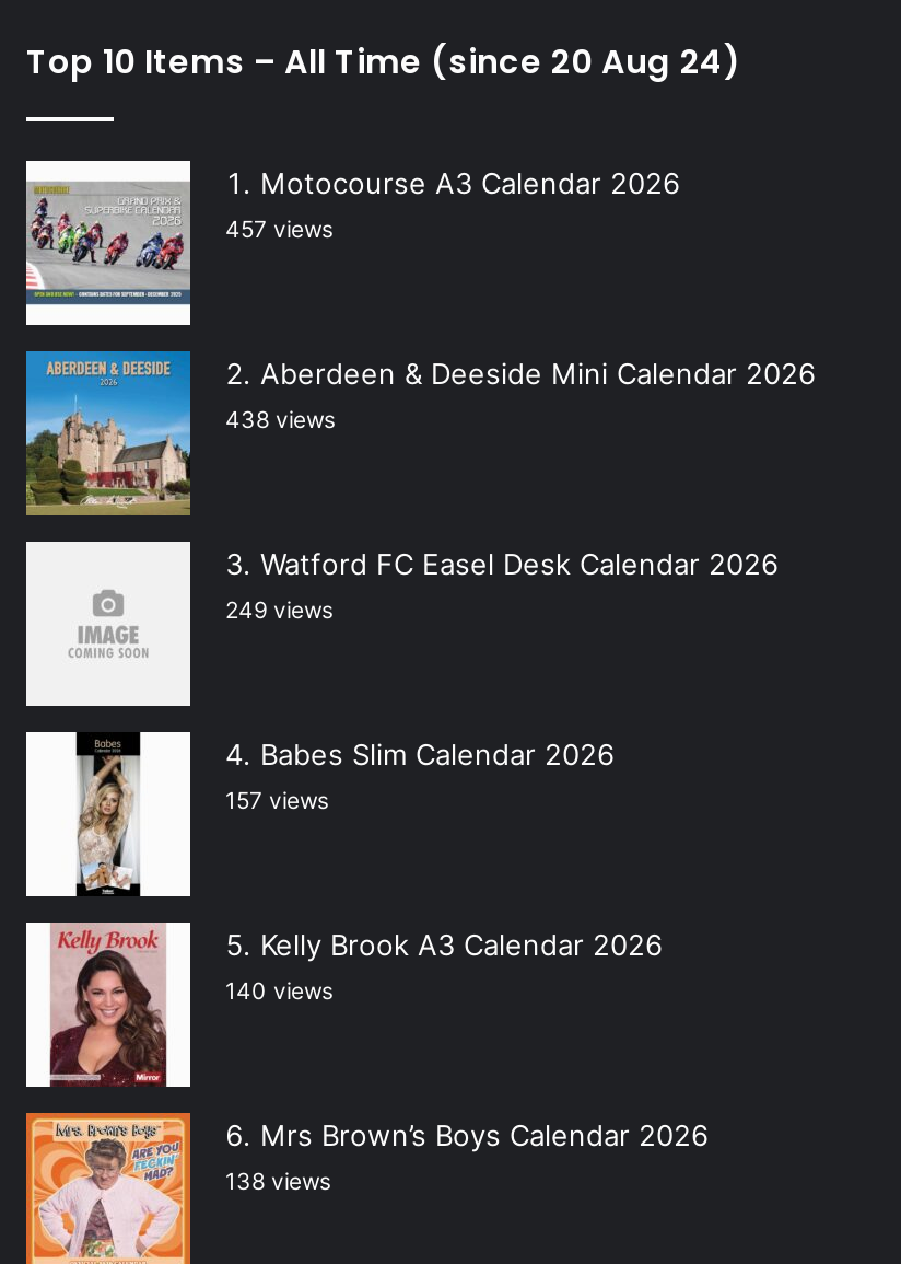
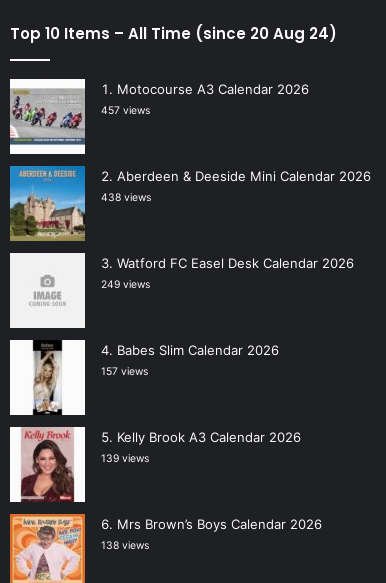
- 140 views
+ 139 views
